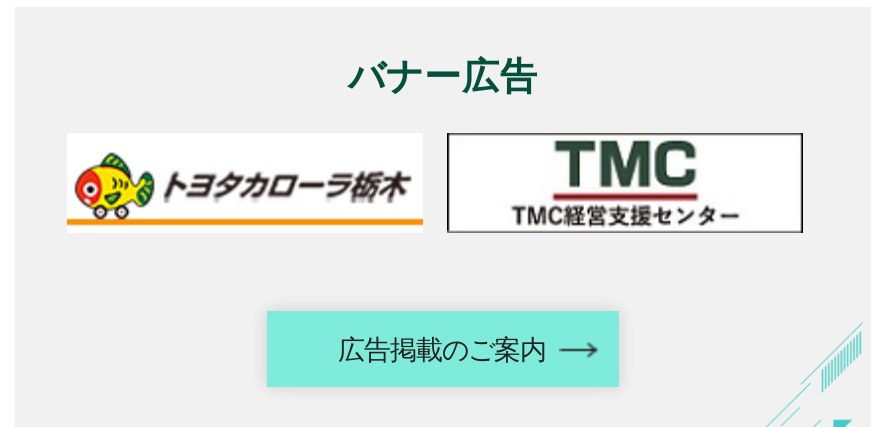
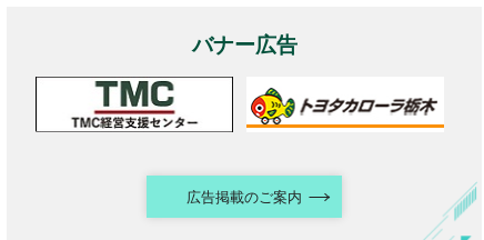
- [image]
+ [image]

- [image]
+ [image]
